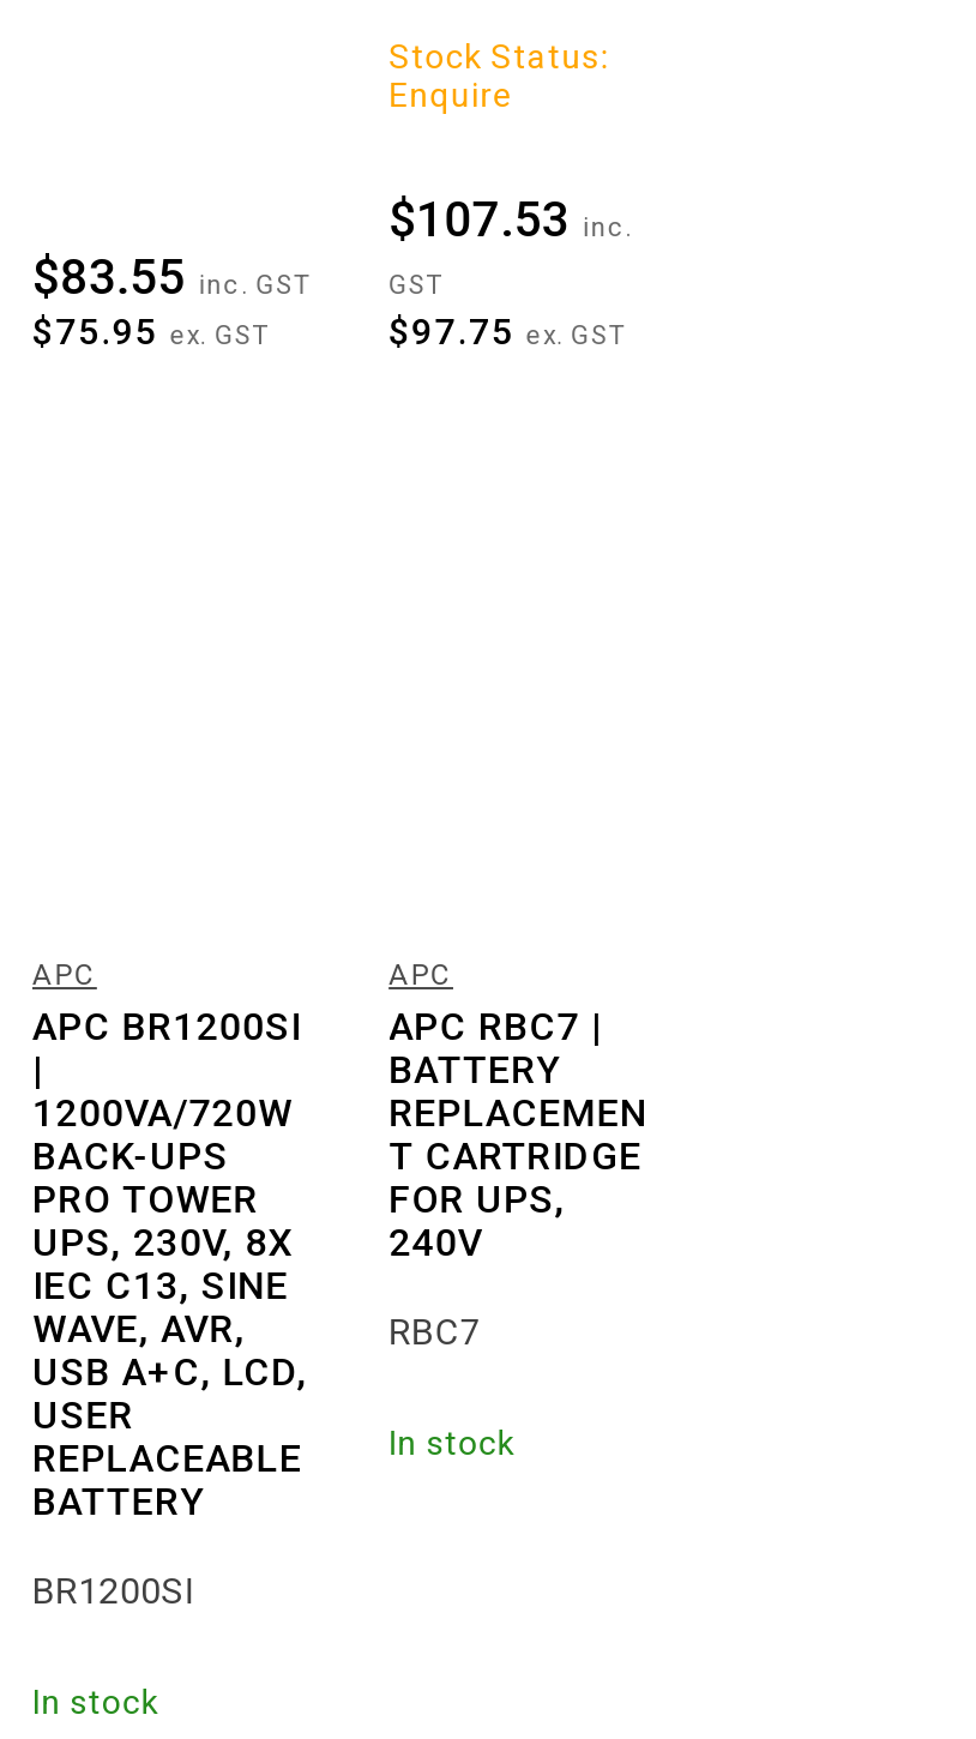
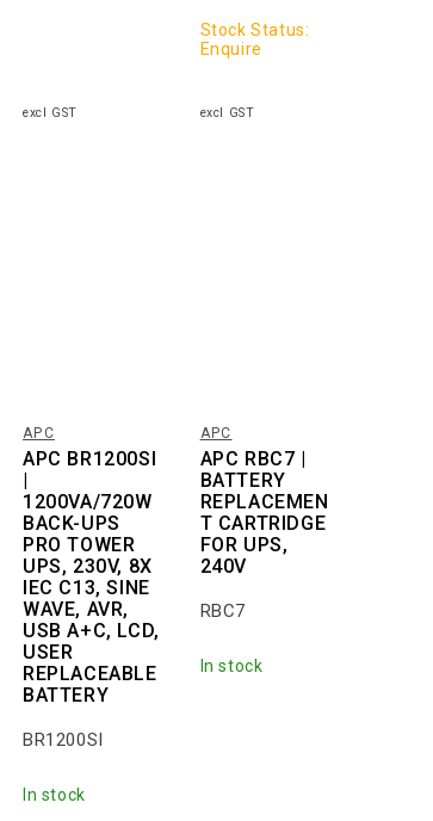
- $107.53 inc.
- GST
- $97.75 ex. GST

- $83.55 inc. GST
- $75.95 ex. GST
